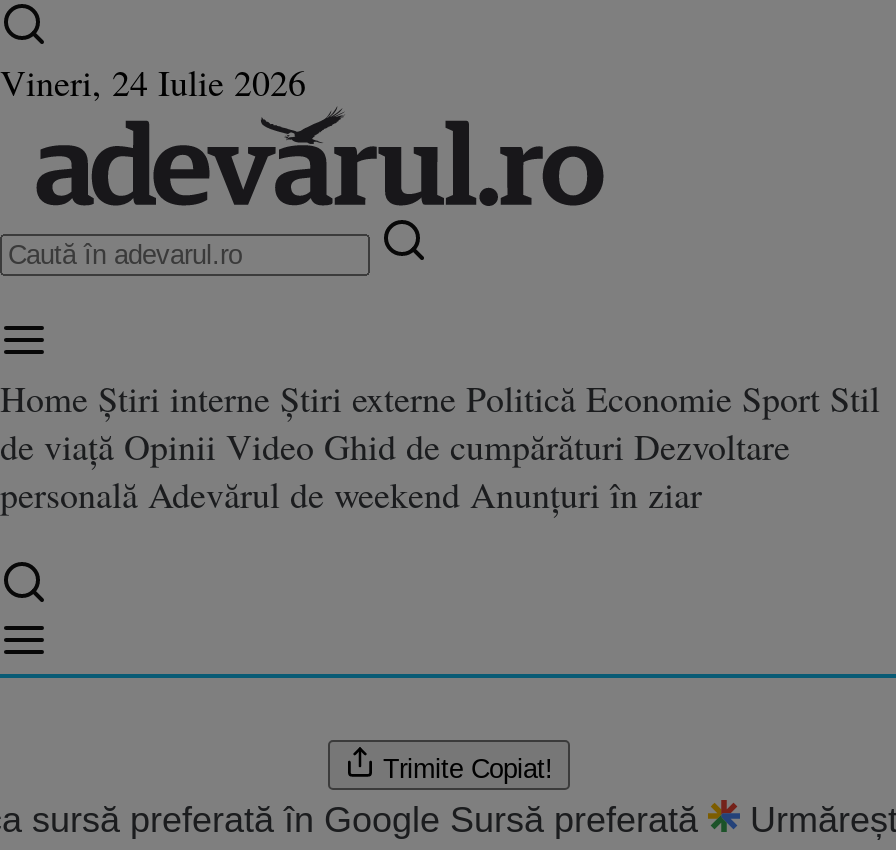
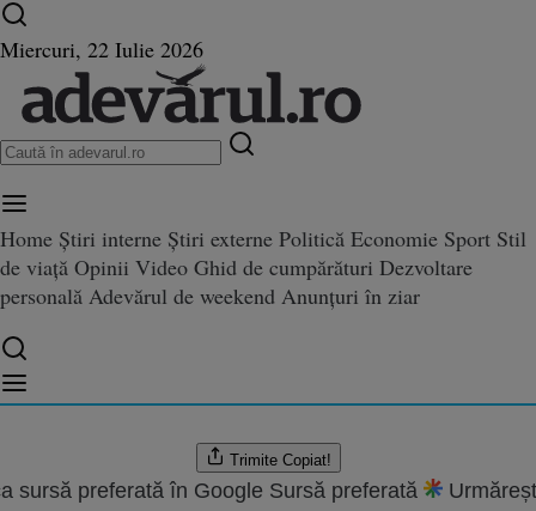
- Vineri, 24 Iulie 2026
+ Miercuri, 22 Iulie 2026
